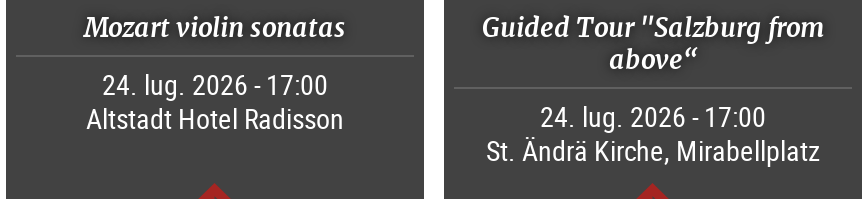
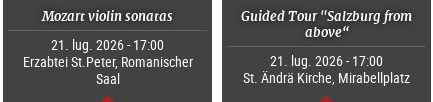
- 24. lug. 2026 - 17:00
- Altstadt Hotel Radisson
+ 21. lug. 2026 - 17:00
+ Erzabtei St.Peter, Romanischer
+ Saal

- 24. lug. 2026 - 17:00
+ 21. lug. 2026 - 17:00
